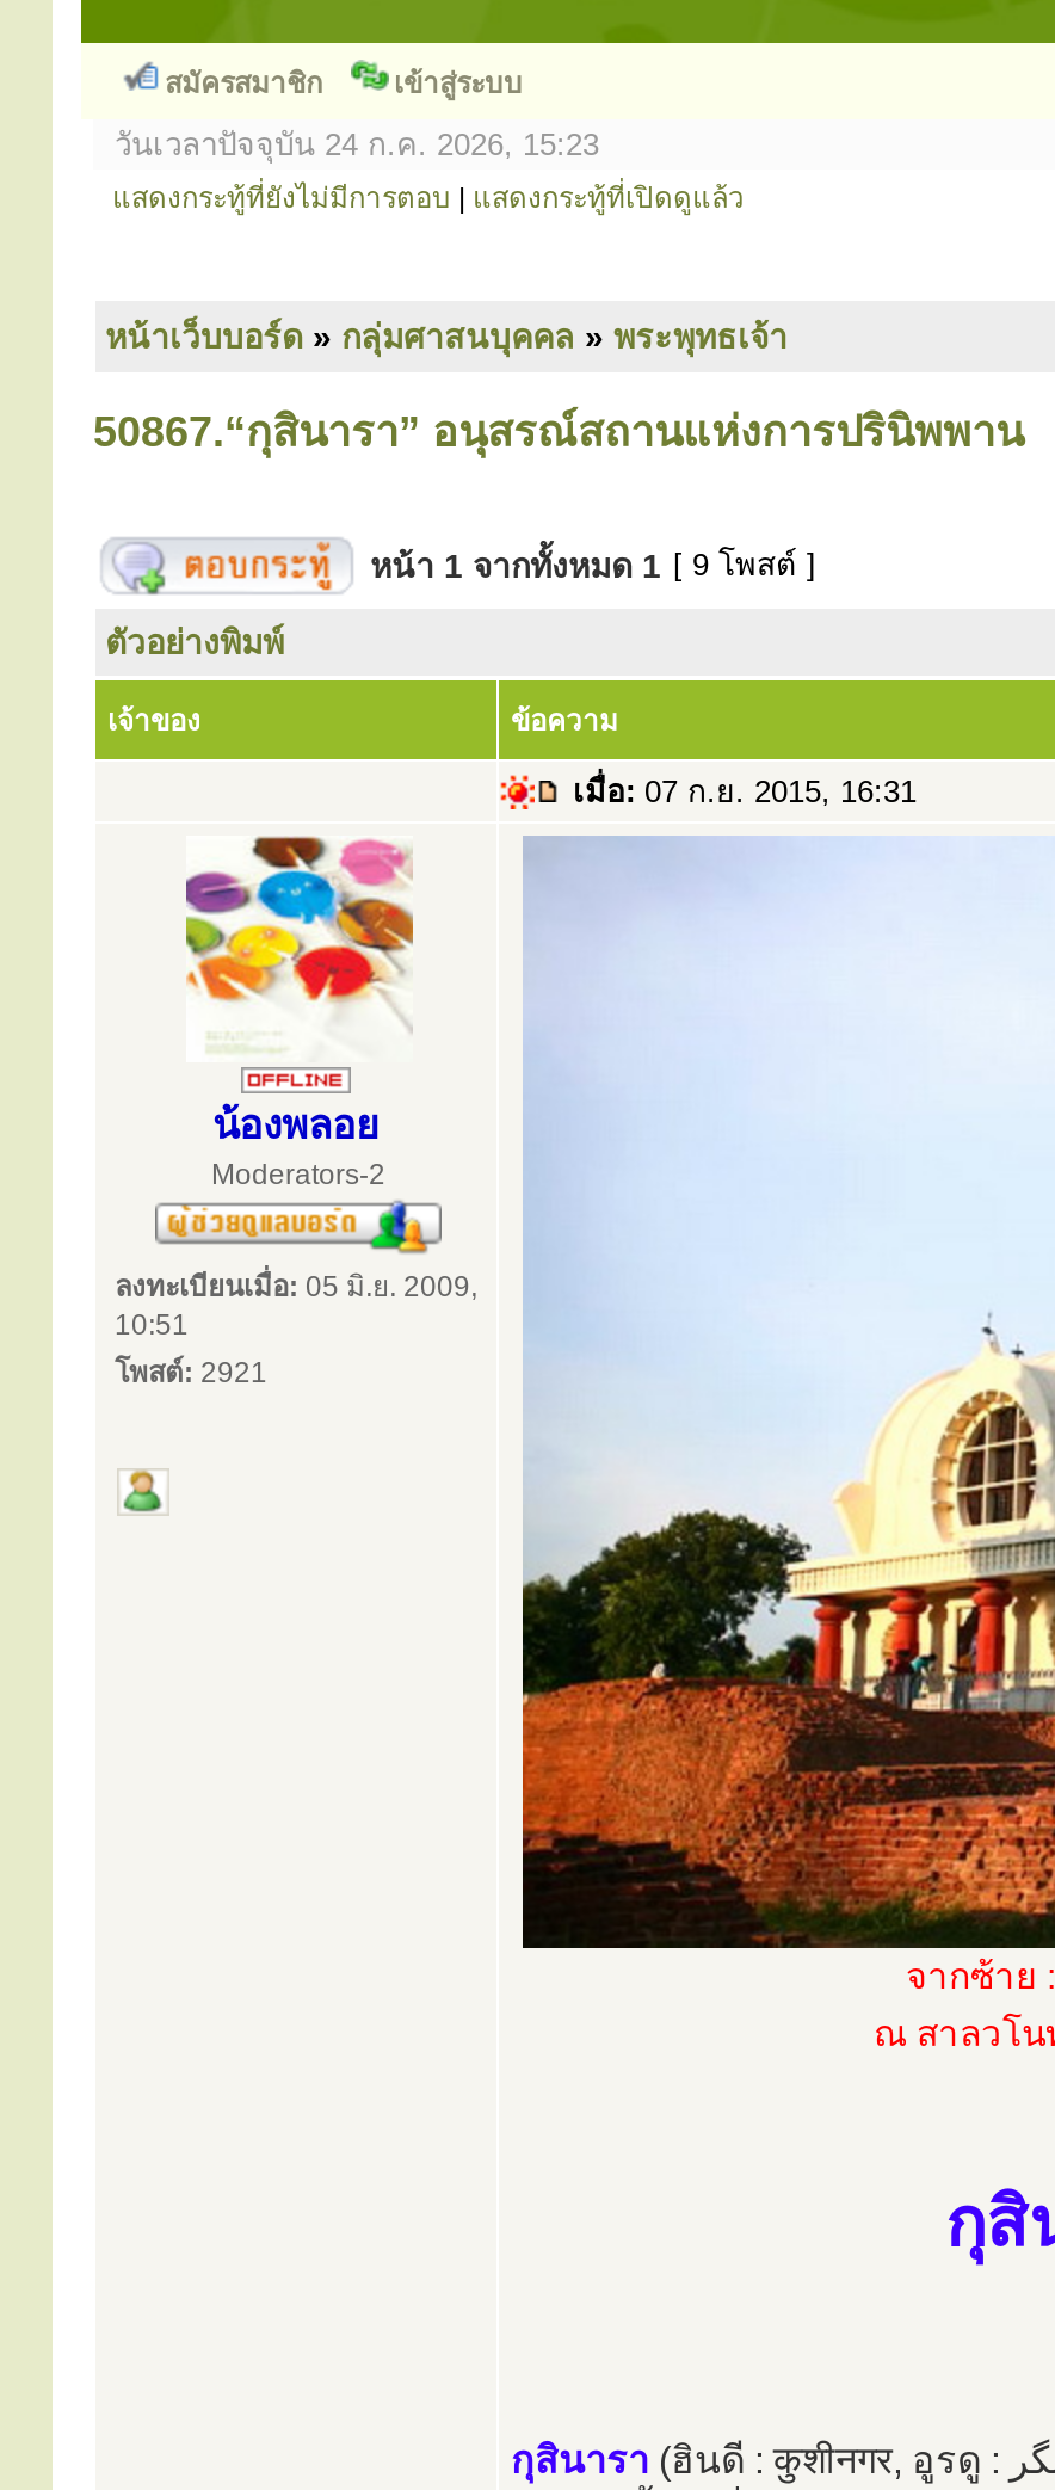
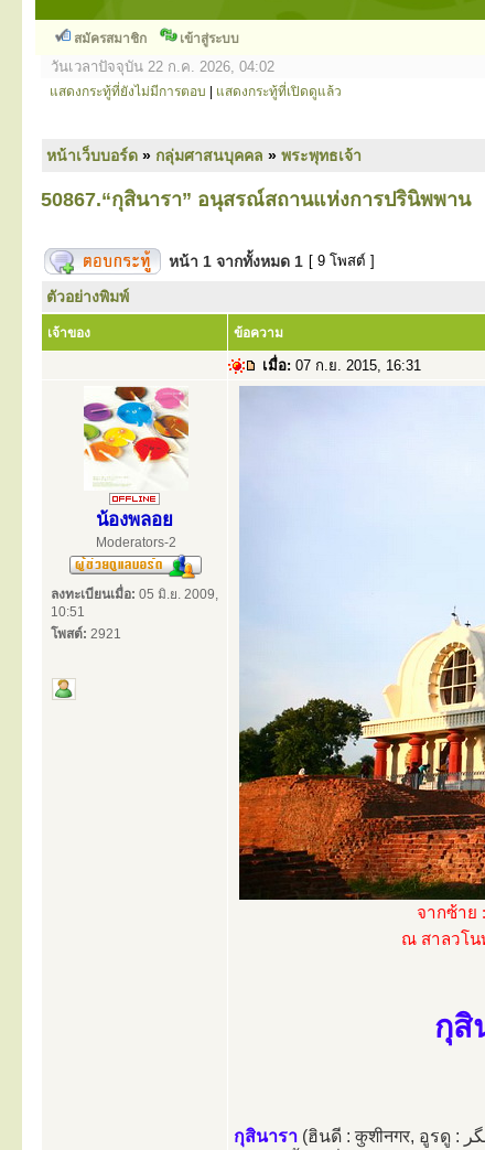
- วันเวลาปัจจุบัน 24 ก.ค. 2026, 15:23
+ วันเวลาปัจจุบัน 22 ก.ค. 2026, 04:02
